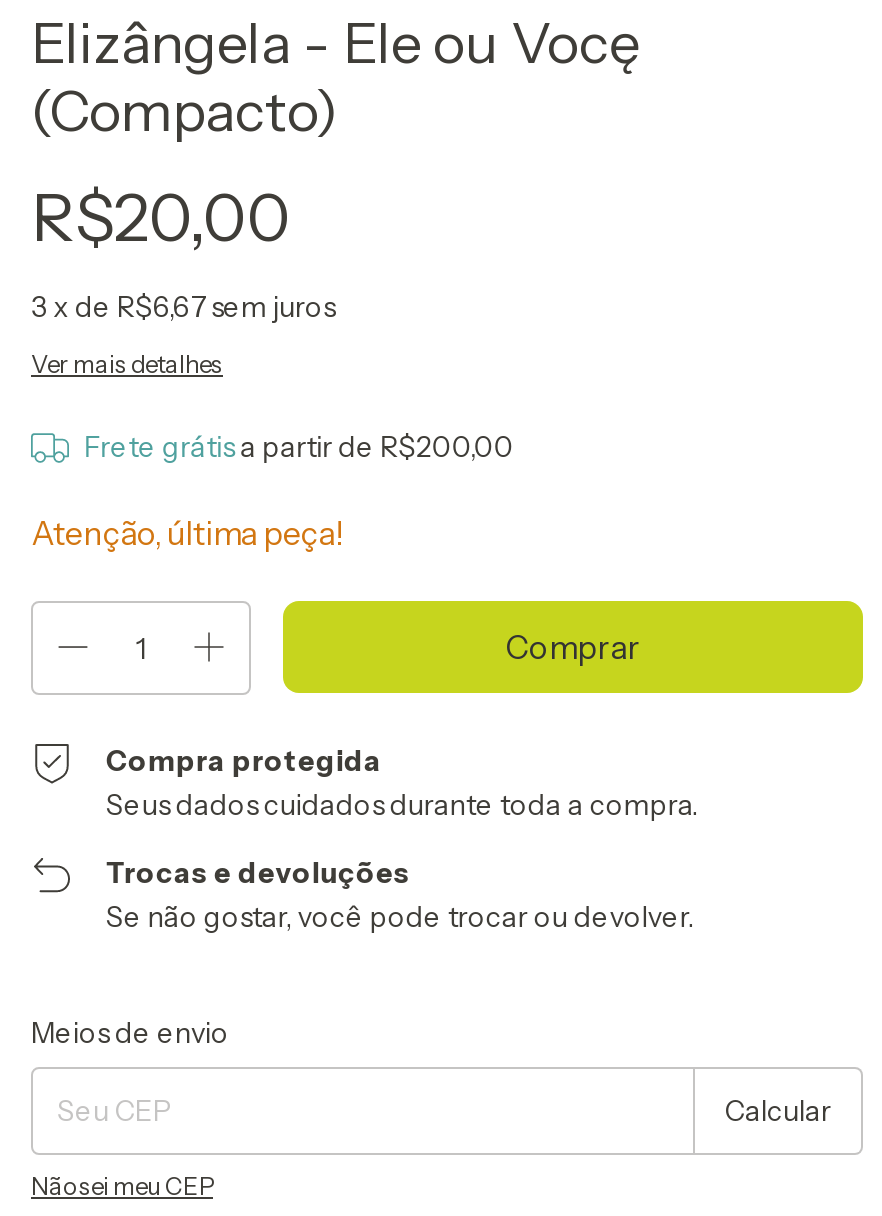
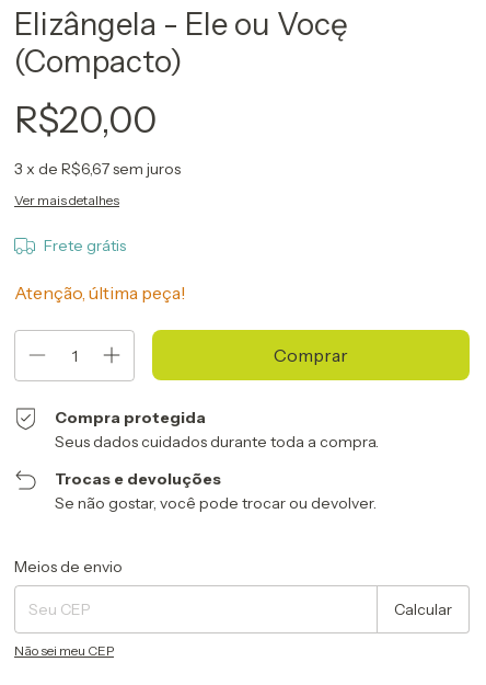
- Frete grátis a partir de R$200,00
+ Frete grátis
